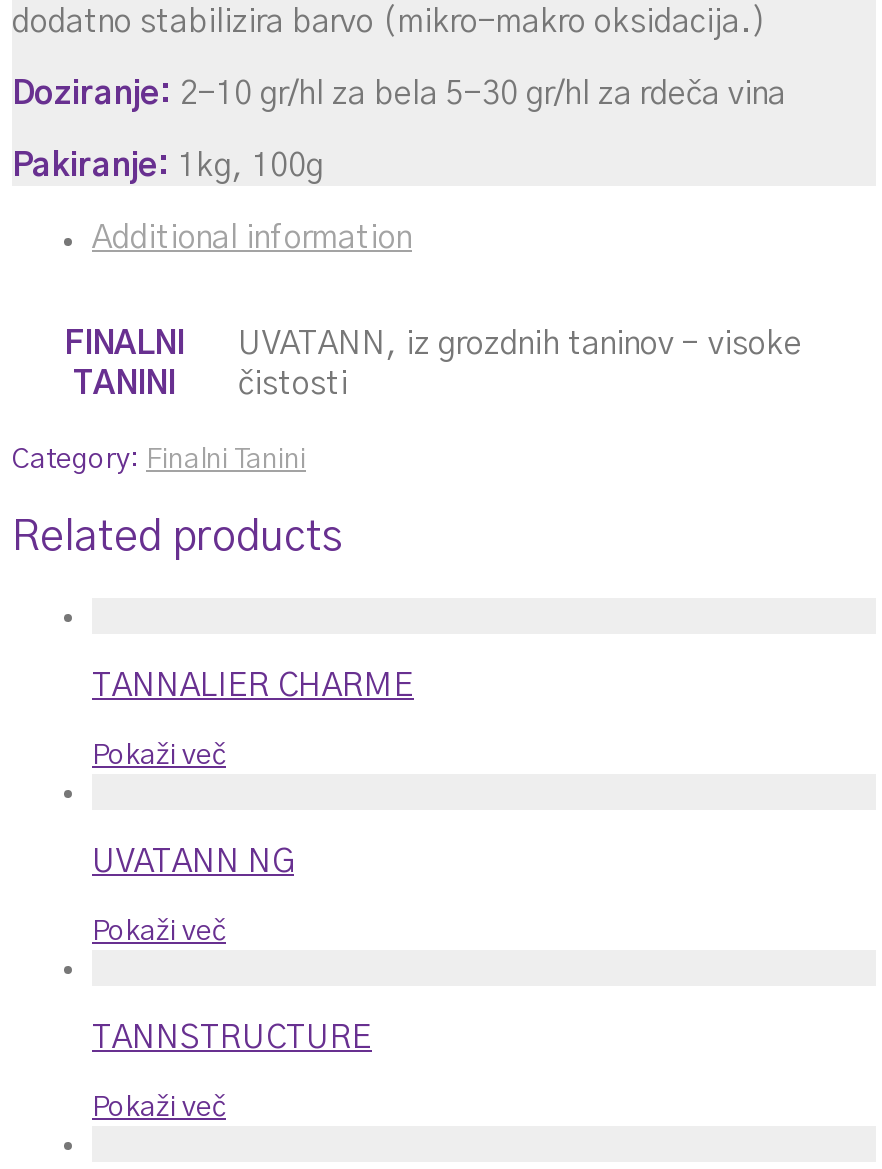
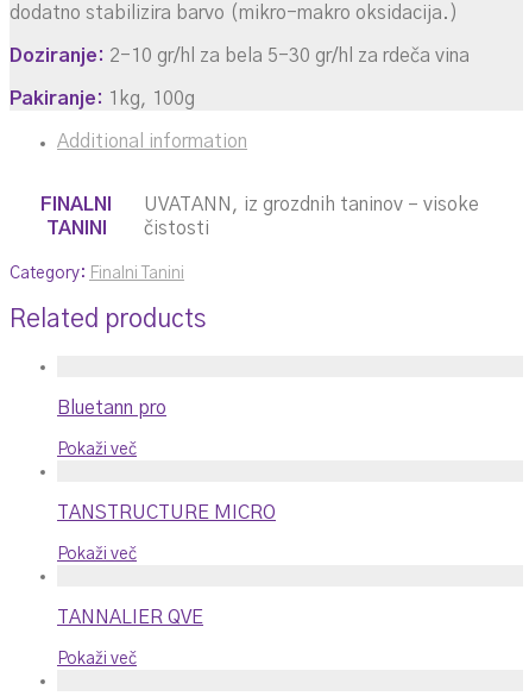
- TANNALIER CHARME
+ Bluetann pro

- UVATANN NG
+ TANSTRUCTURE MICRO

- TANNSTRUCTURE
+ TANNALIER QVE
